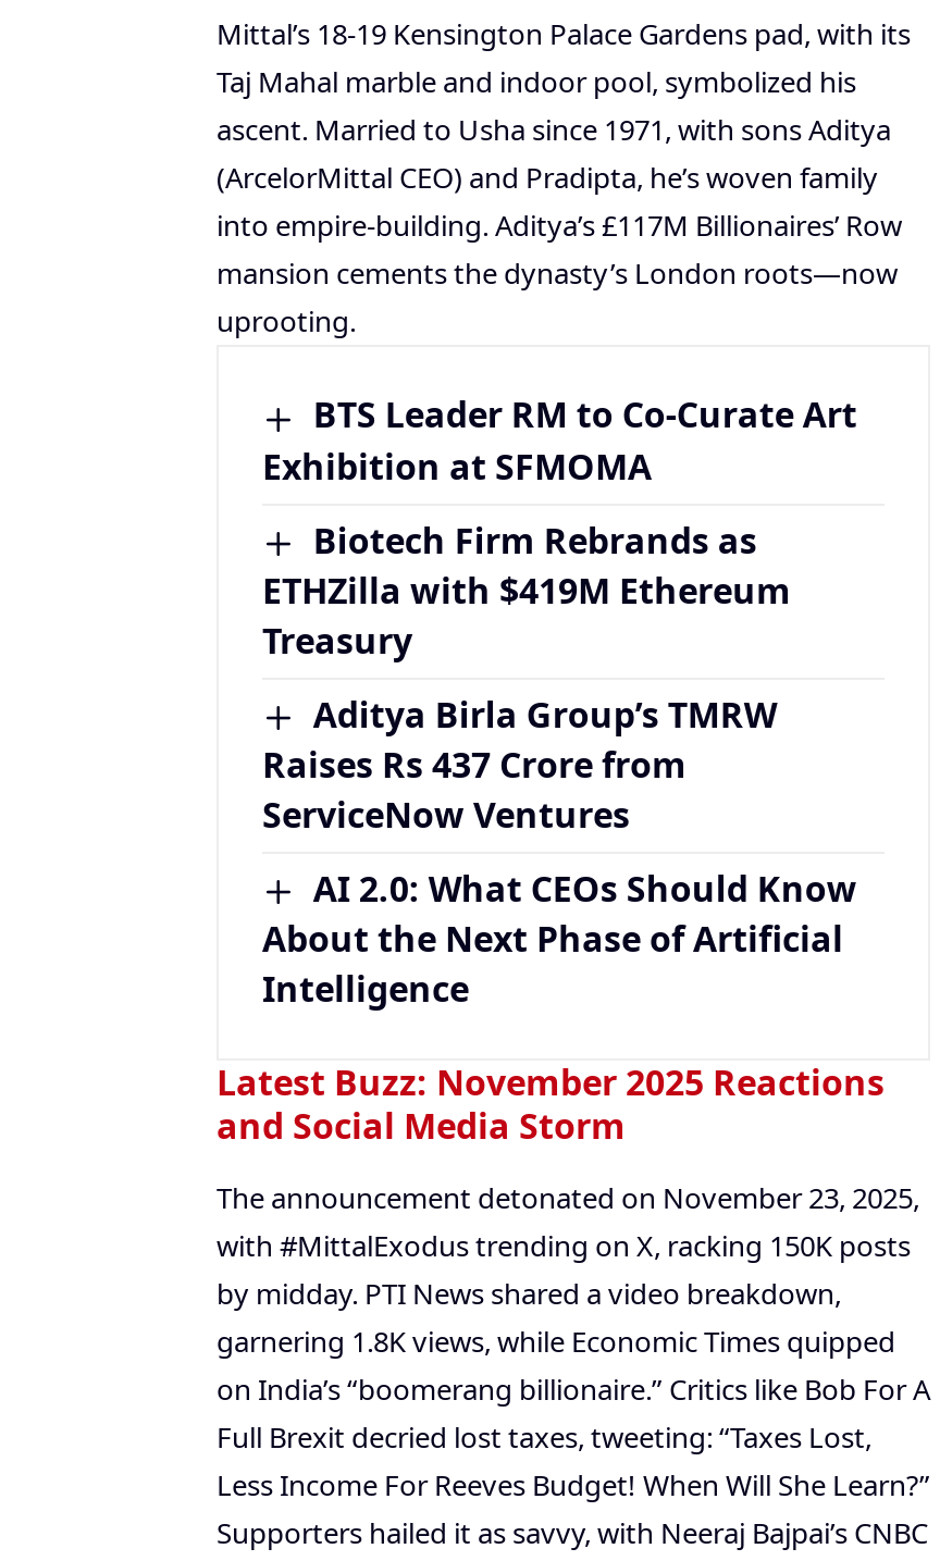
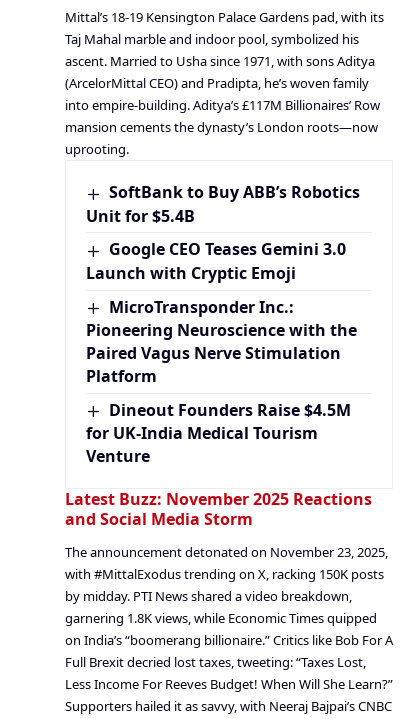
- BTS Leader RM to Co-Curate Art
- Exhibition at SFMOMA
+ SoftBank to Buy ABB’s Robotics
+ Unit for $5.4B

- Biotech Firm Rebrands as
- ETHZilla with $419M Ethereum
- Treasury
+ Google CEO Teases Gemini 3.0
+ Launch with Cryptic Emoji

- Aditya Birla Group’s TMRW
- Raises Rs 437 Crore from
- ServiceNow Ventures
+ MicroTransponder Inc.:
+ Pioneering Neuroscience with the
+ Paired Vagus Nerve Stimulation
+ Platform

- AI 2.0: What CEOs Should Know
- About the Next Phase of Artificial
- Intelligence
+ Dineout Founders Raise $4.5M
+ for UK-India Medical Tourism
+ Venture
